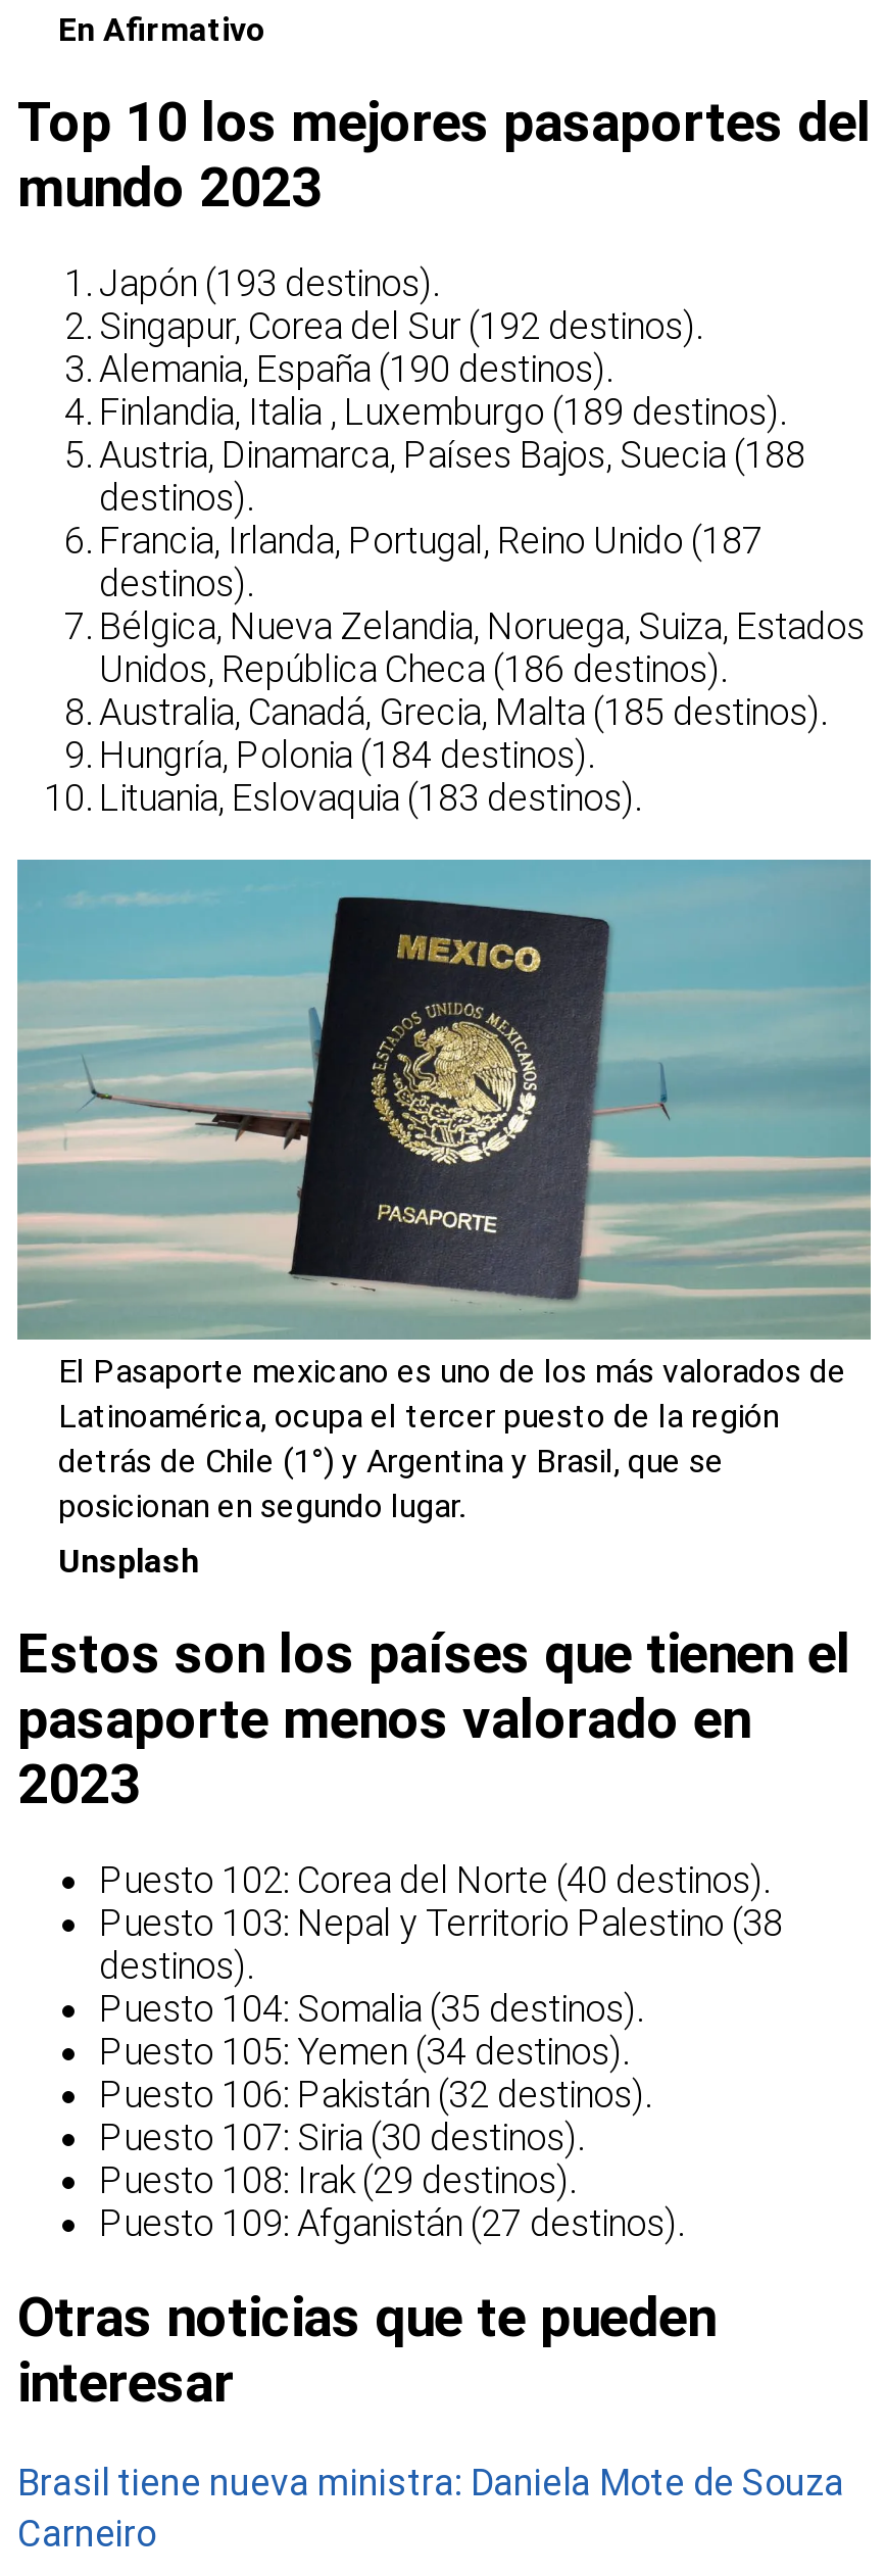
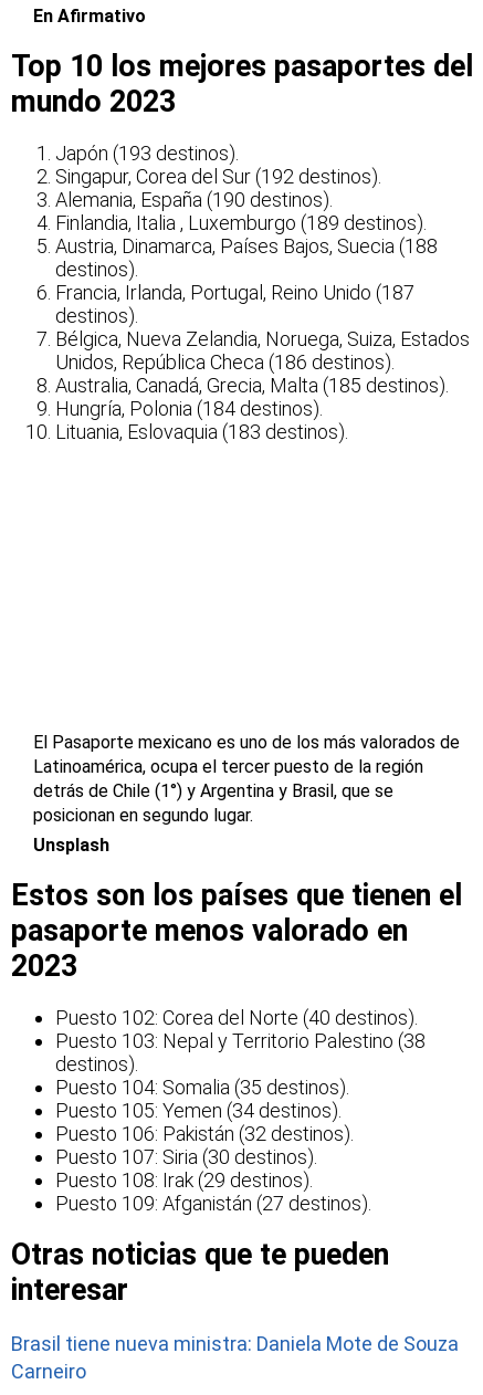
- [image]
